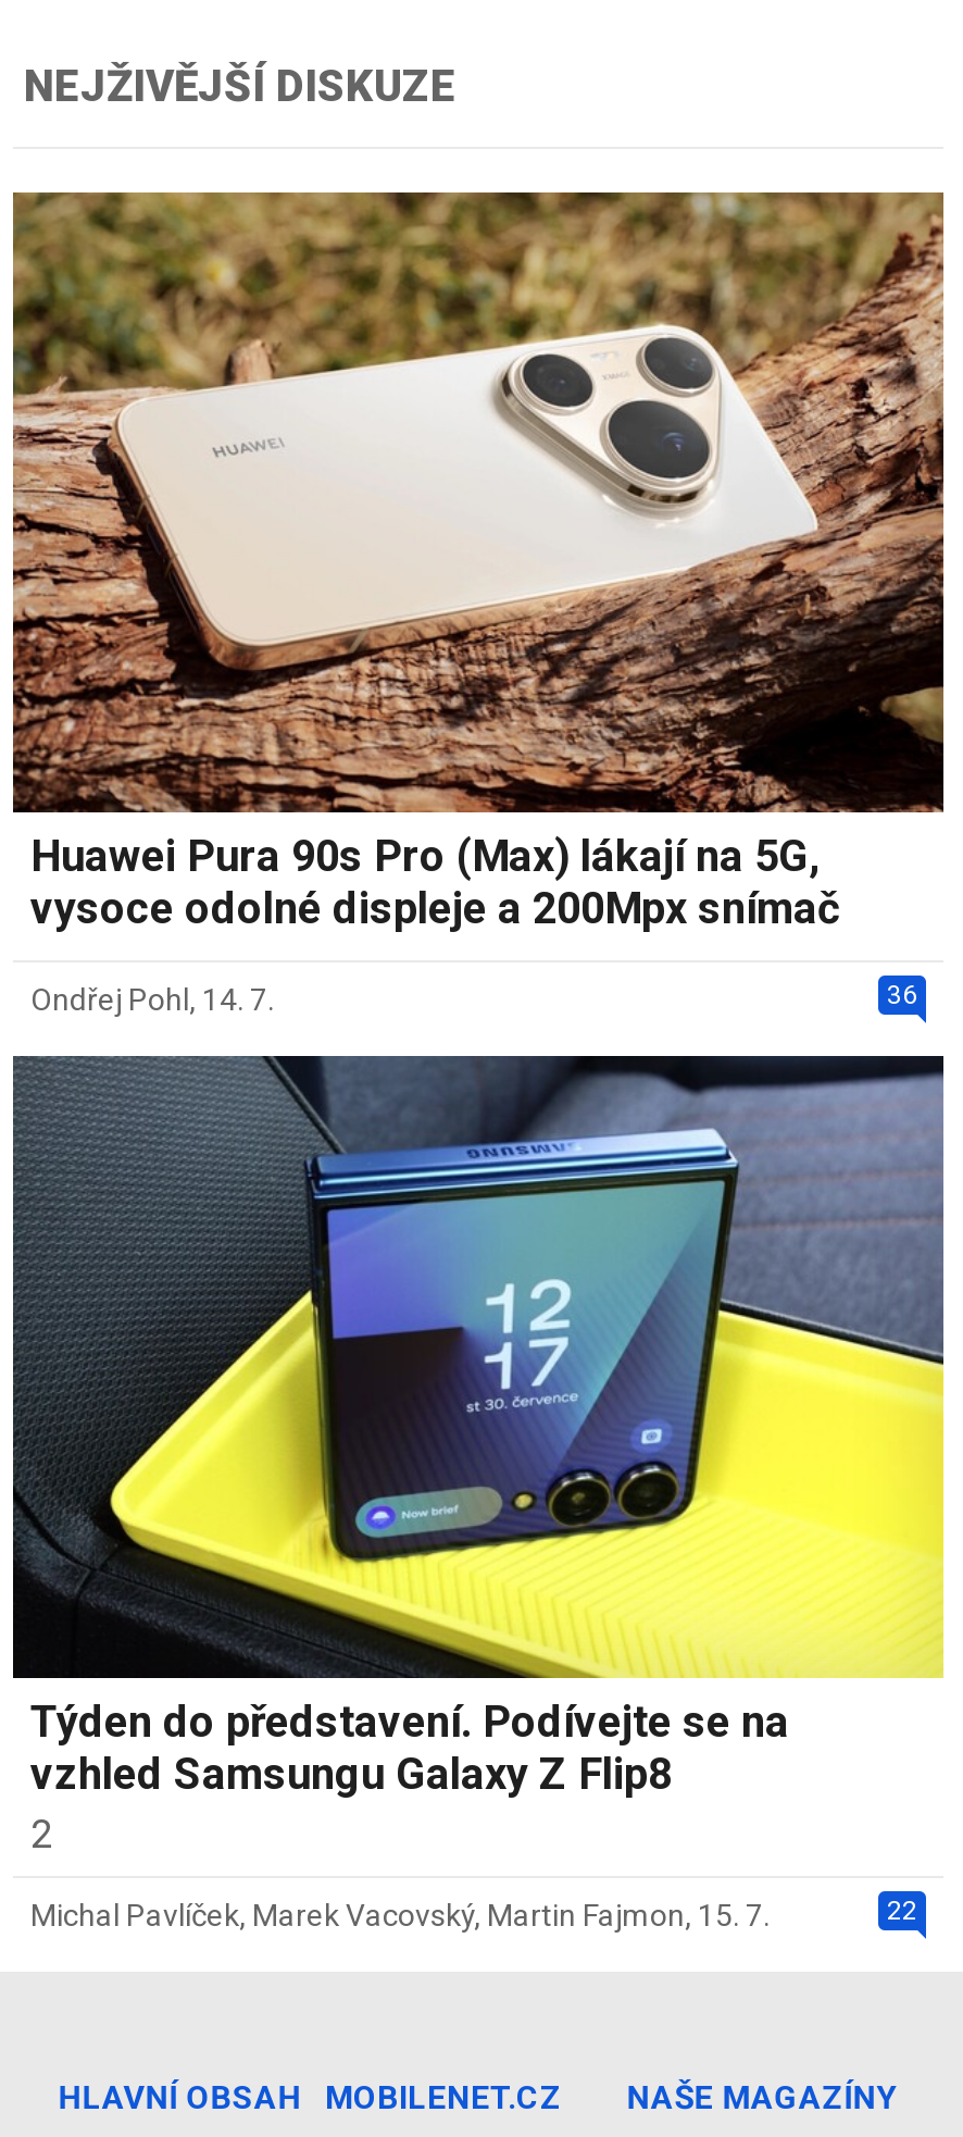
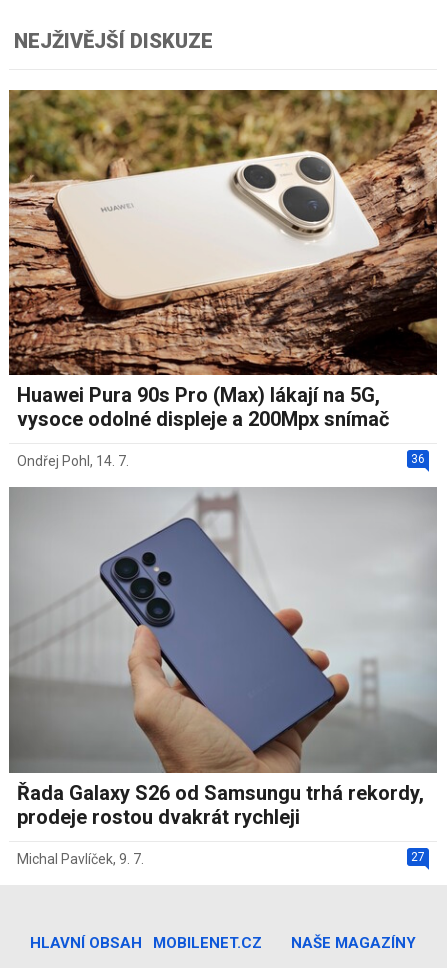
- [image]
- Týden do představení. Podívejte se na
- vzhled Samsungu Galaxy Z Flip8
- 2
+ [image]
+ Řada Galaxy S26 od Samsungu trhá rekordy,
+ prodeje rostou dvakrát rychleji

- 22
- Michal Pavlíček, Marek Vacovský, Martin Fajmon, 15. 7.
+ 27
+ Michal Pavlíček, 9. 7.
